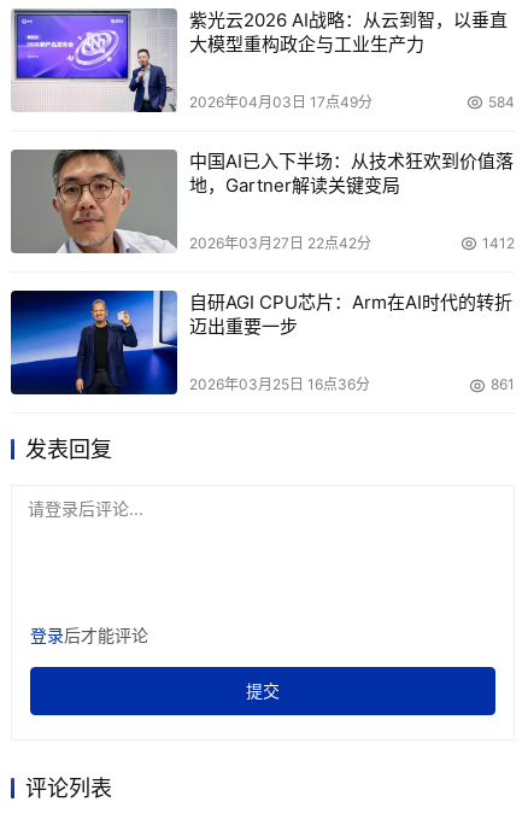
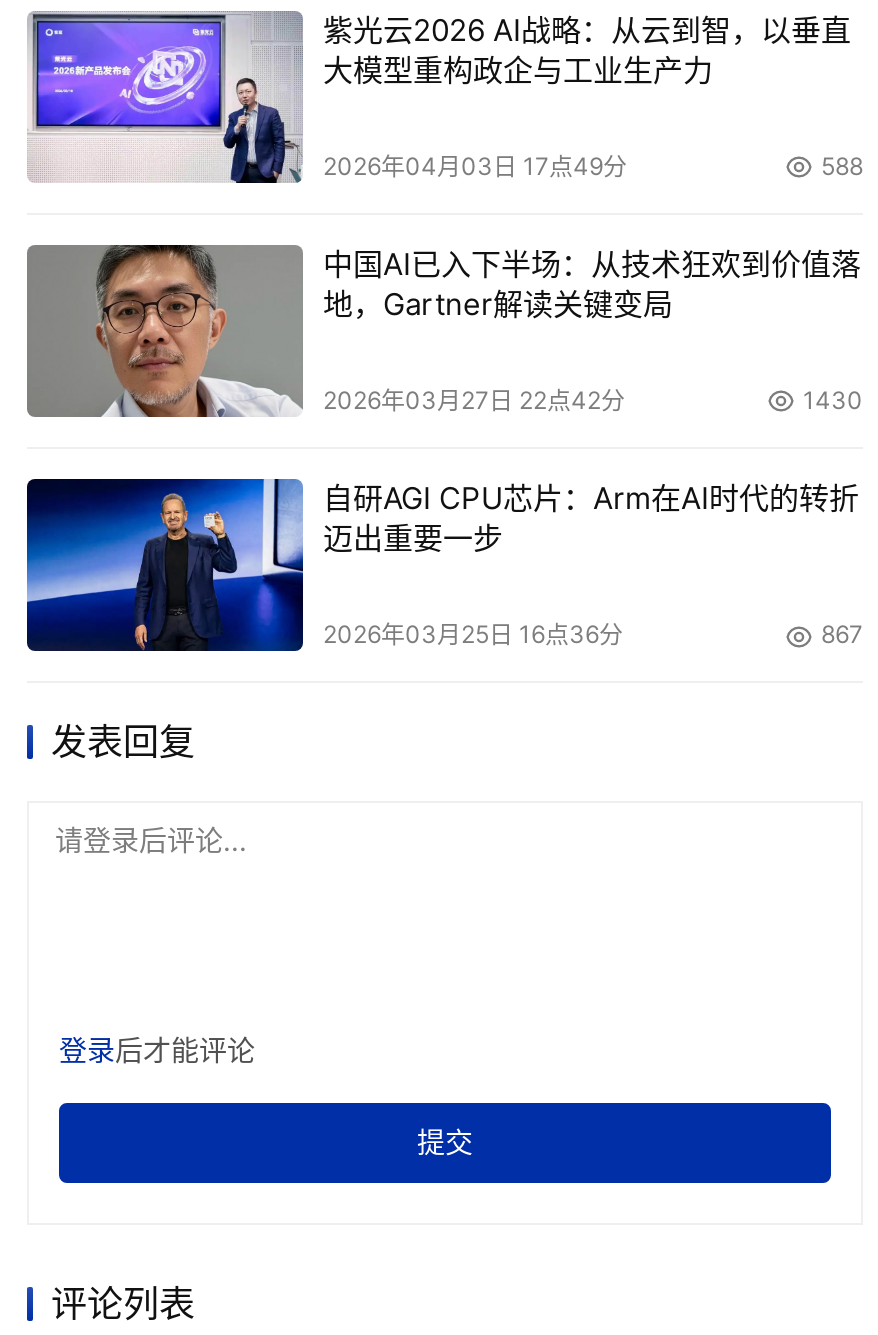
- 584
+ 588

- 1412
+ 1430

- 861
+ 867
